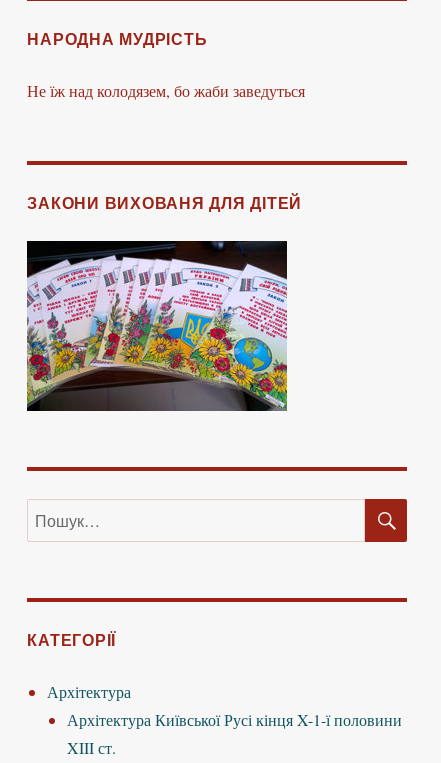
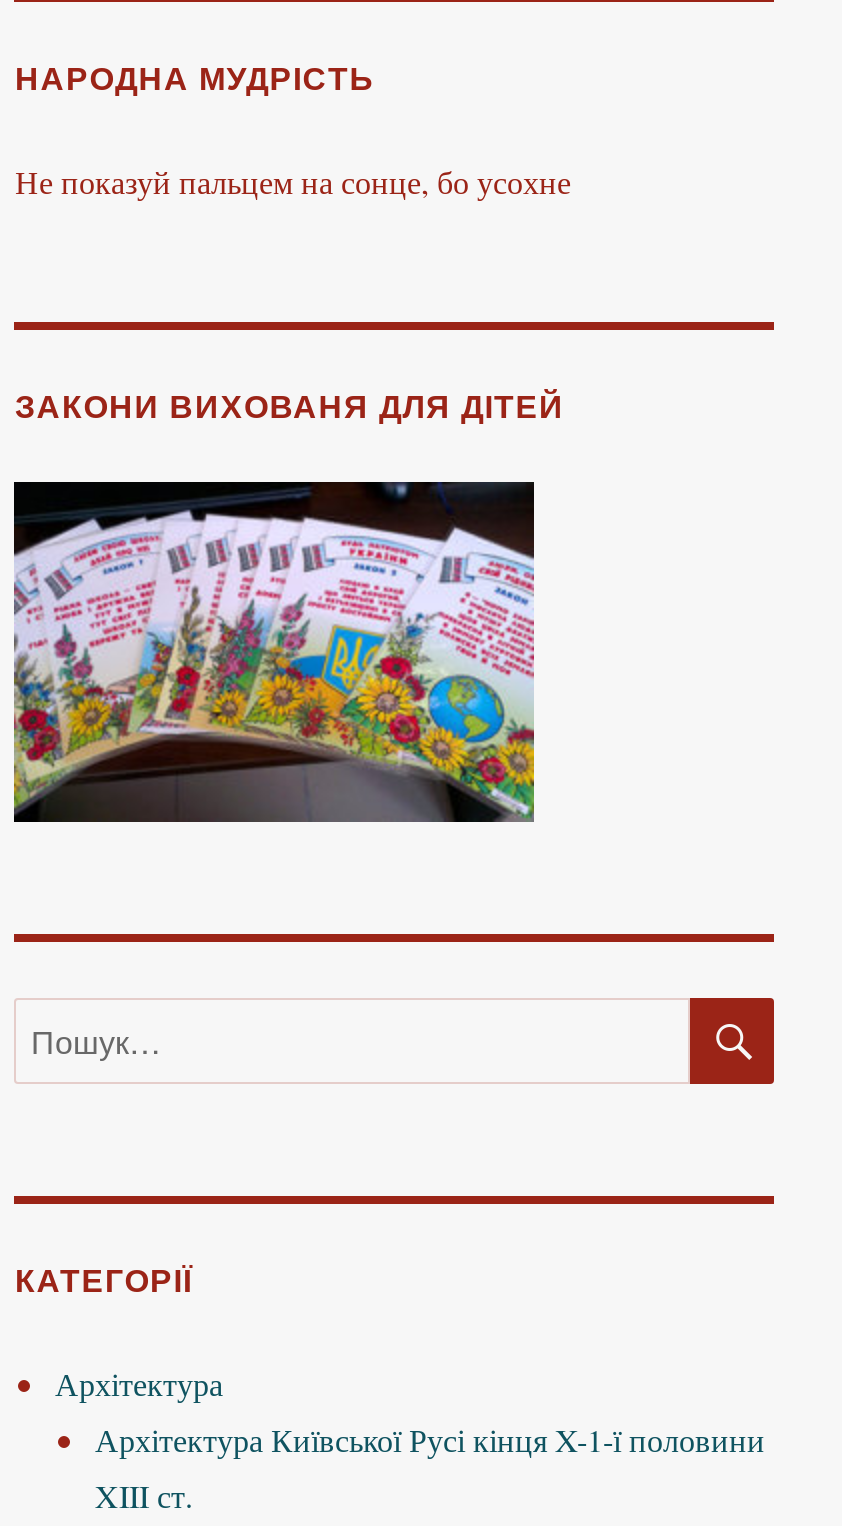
- Не їж над колодязем, бо жаби заведуться
+ Не показуй пальцем на сонце, бо усохне
